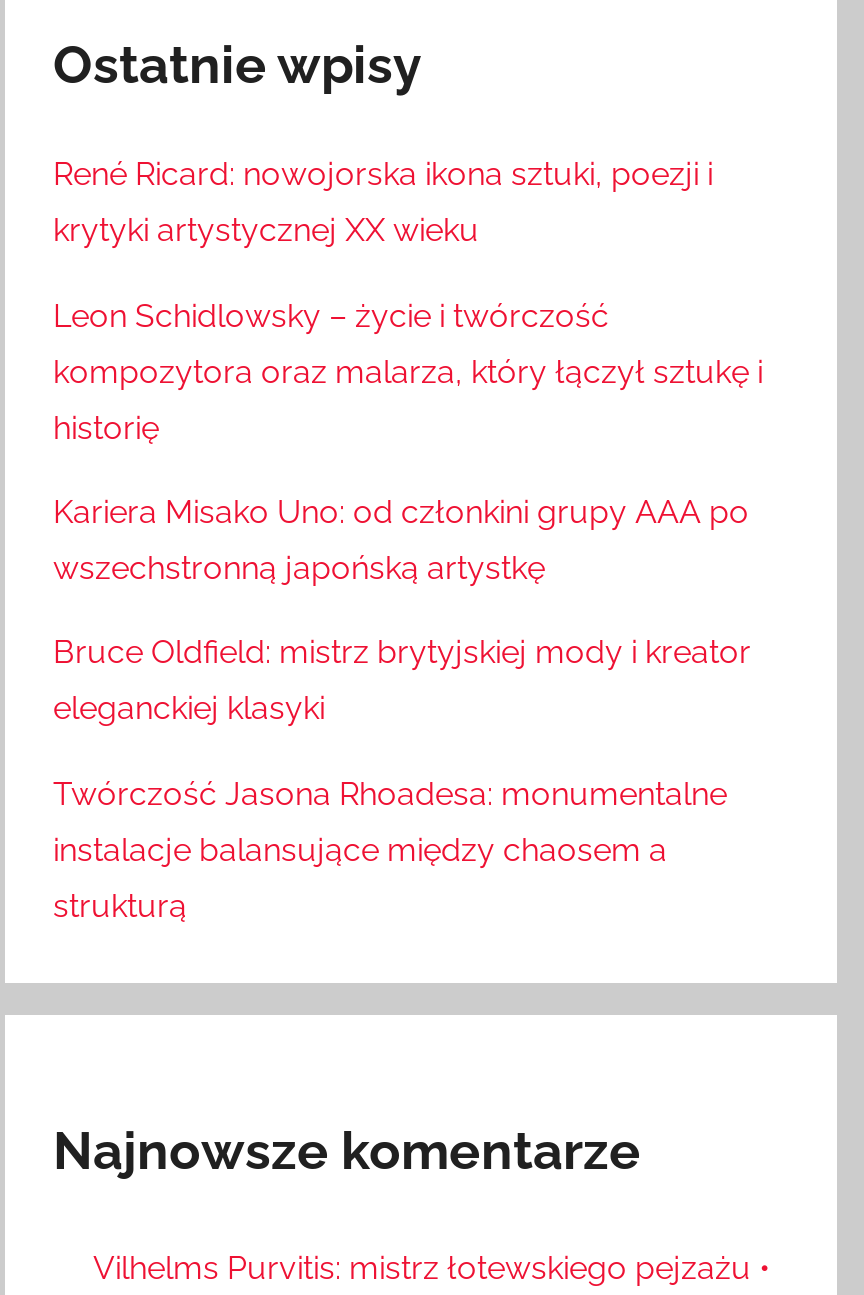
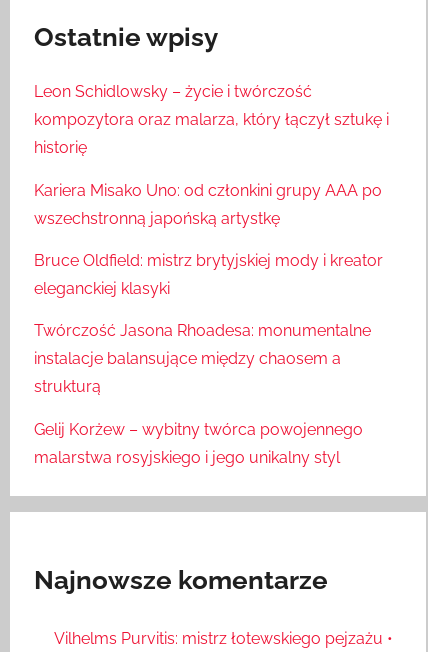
- René Ricard: nowojorska ikona sztuki, poezji i
- krytyki artystycznej XX wieku

moved up: Leon Schidlowsky – życie i twórczość | kompozytora oraz malarza, który łączył sztukę i | historię | ... | instalacje balansujące między chaosem a | strukturą

+ Gelij Korżew – wybitny twórca powojennego
+ malarstwa rosyjskiego i jego unikalny styl
